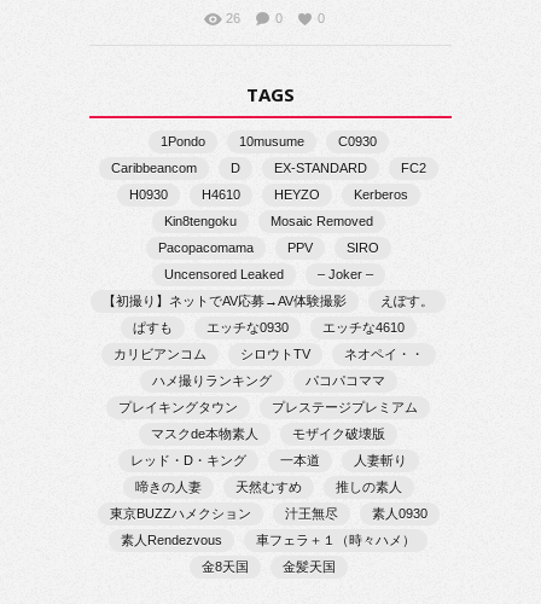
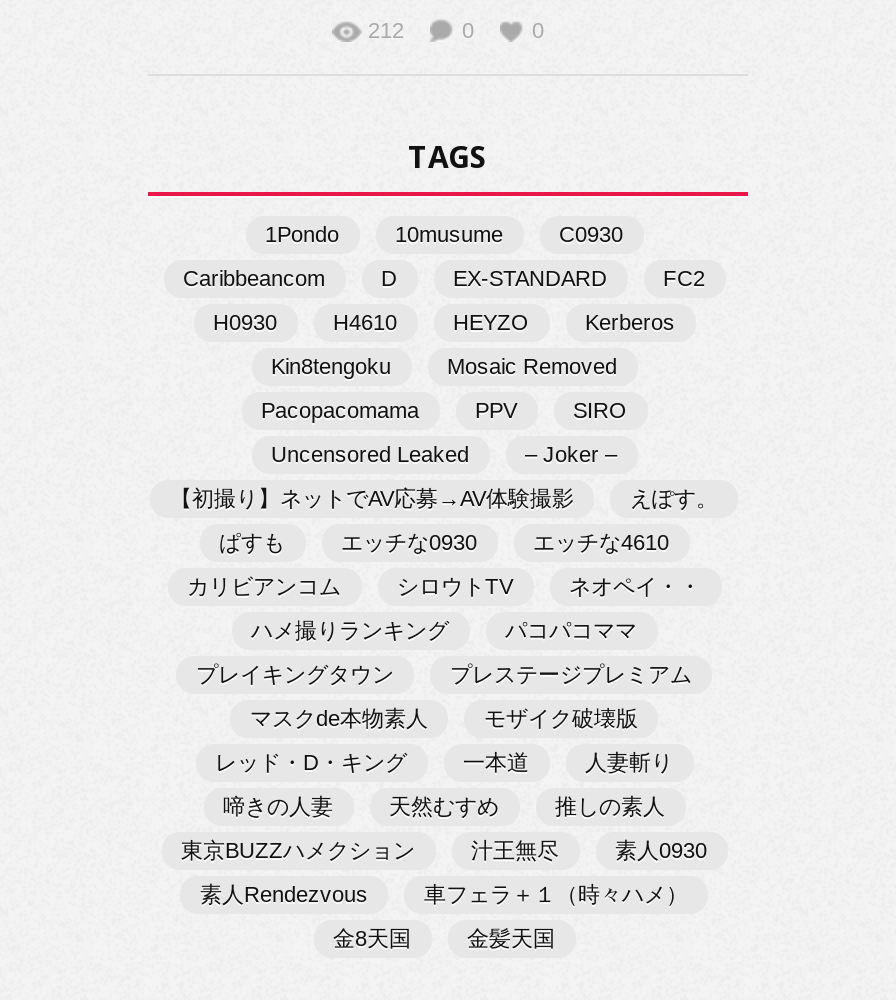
- 26
+ 212
